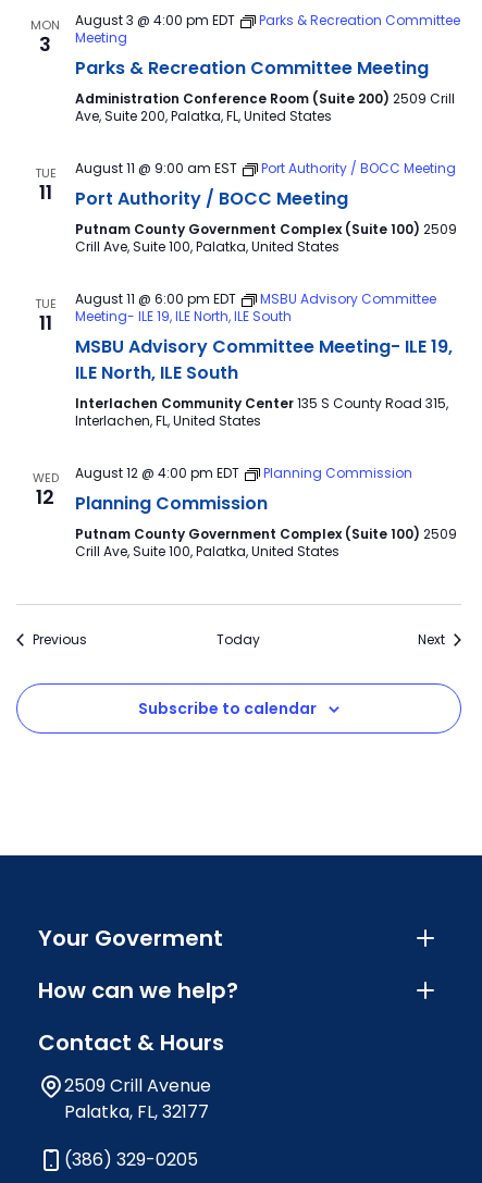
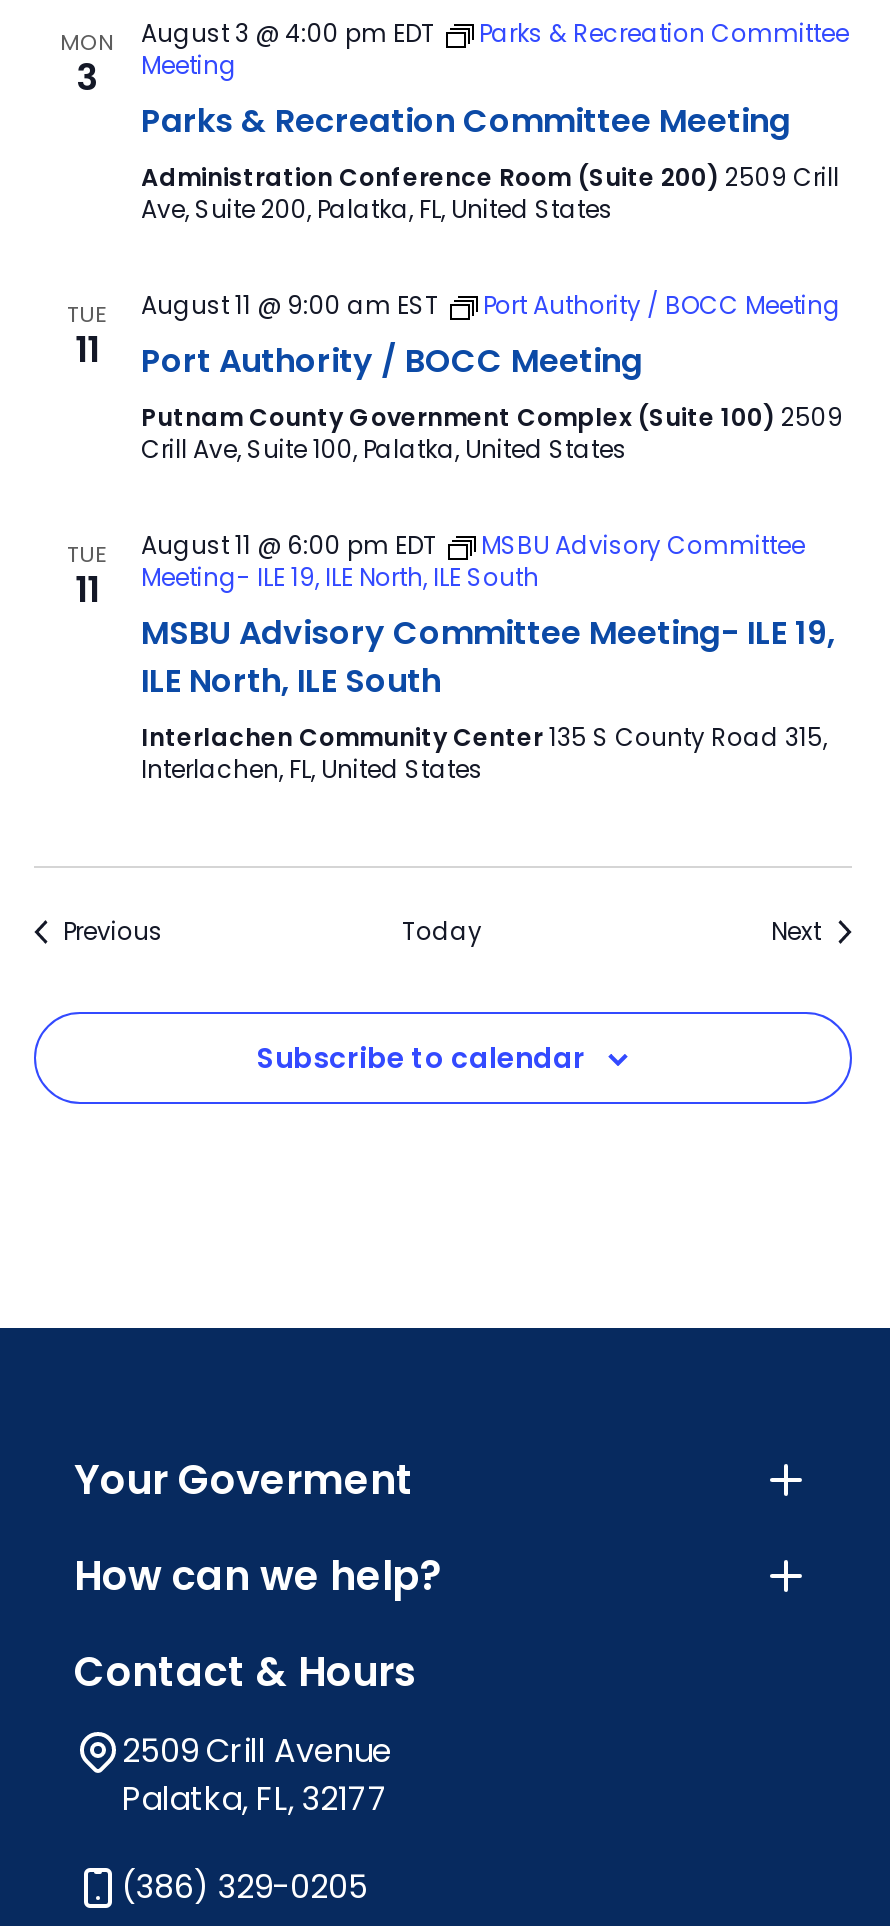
- WED
- 12

- August 12 @ 4:00 pm EDT
- Planning Commission
- Planning Commission
- Putnam County Government Complex (Suite 100) 2509
- Crill Ave, Suite 100, Palatka, United States
